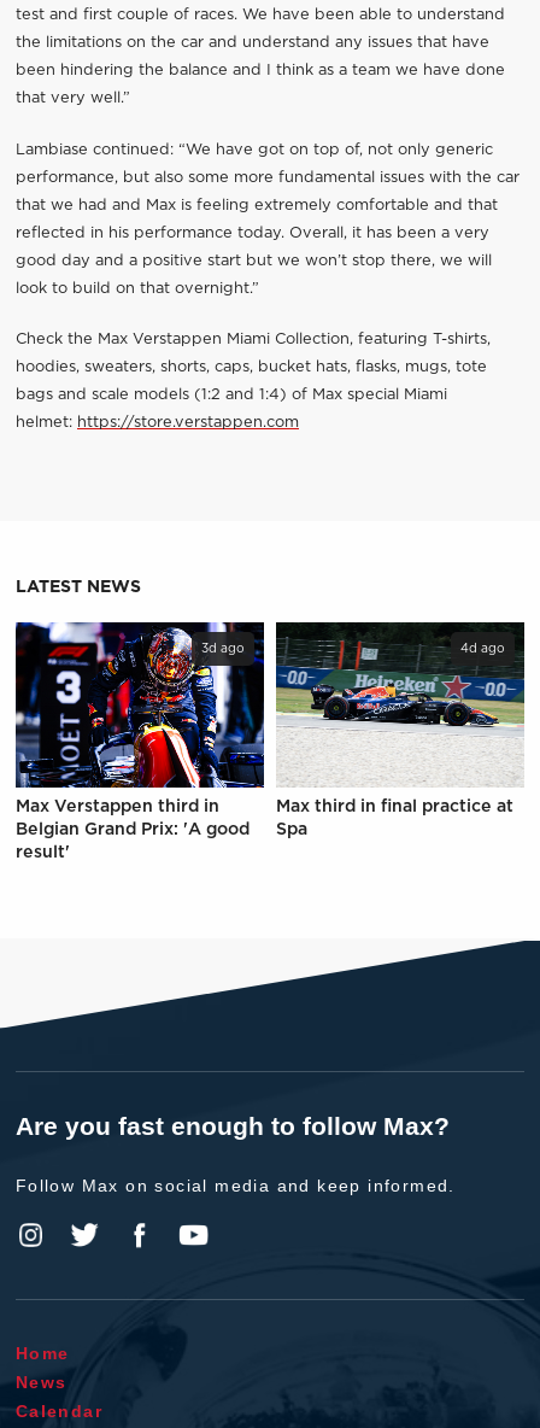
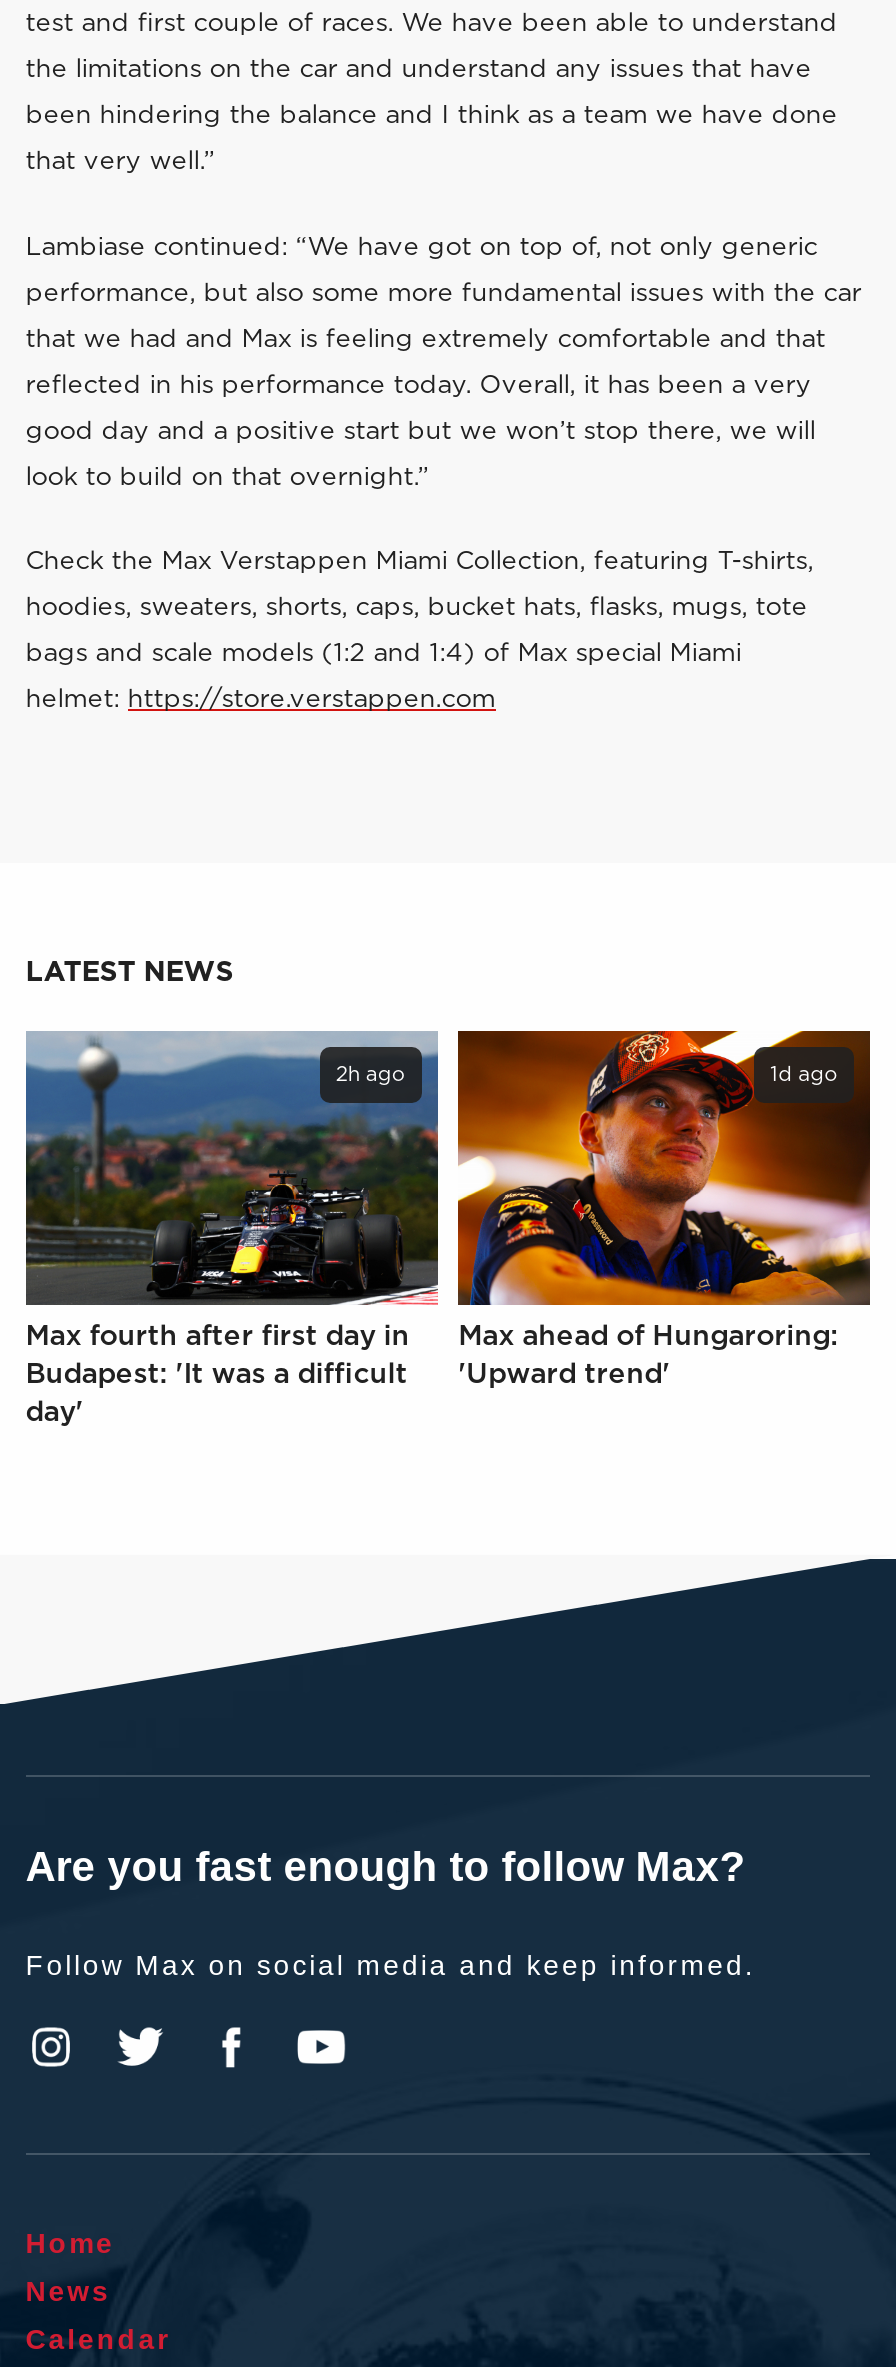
- [image]
- 3d ago
+ [image]
+ 2h ago

- [image]
- 4d ago
+ [image]
+ 1d ago

- Max Verstappen third in
- Belgian Grand Prix: 'A good
- result'
+ Max fourth after first day in
+ Budapest: 'It was a difficult
+ day'

- Max third in final practice at
- Spa
+ Max ahead of Hungaroring:
+ 'Upward trend'
